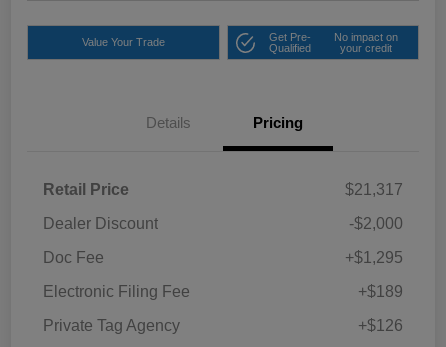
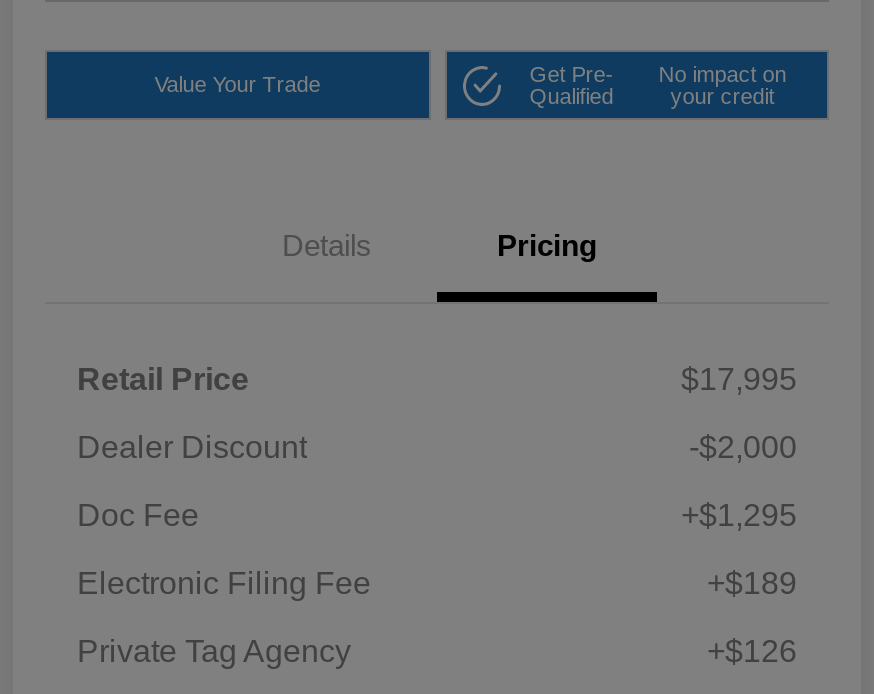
- $21,317
+ $17,995
